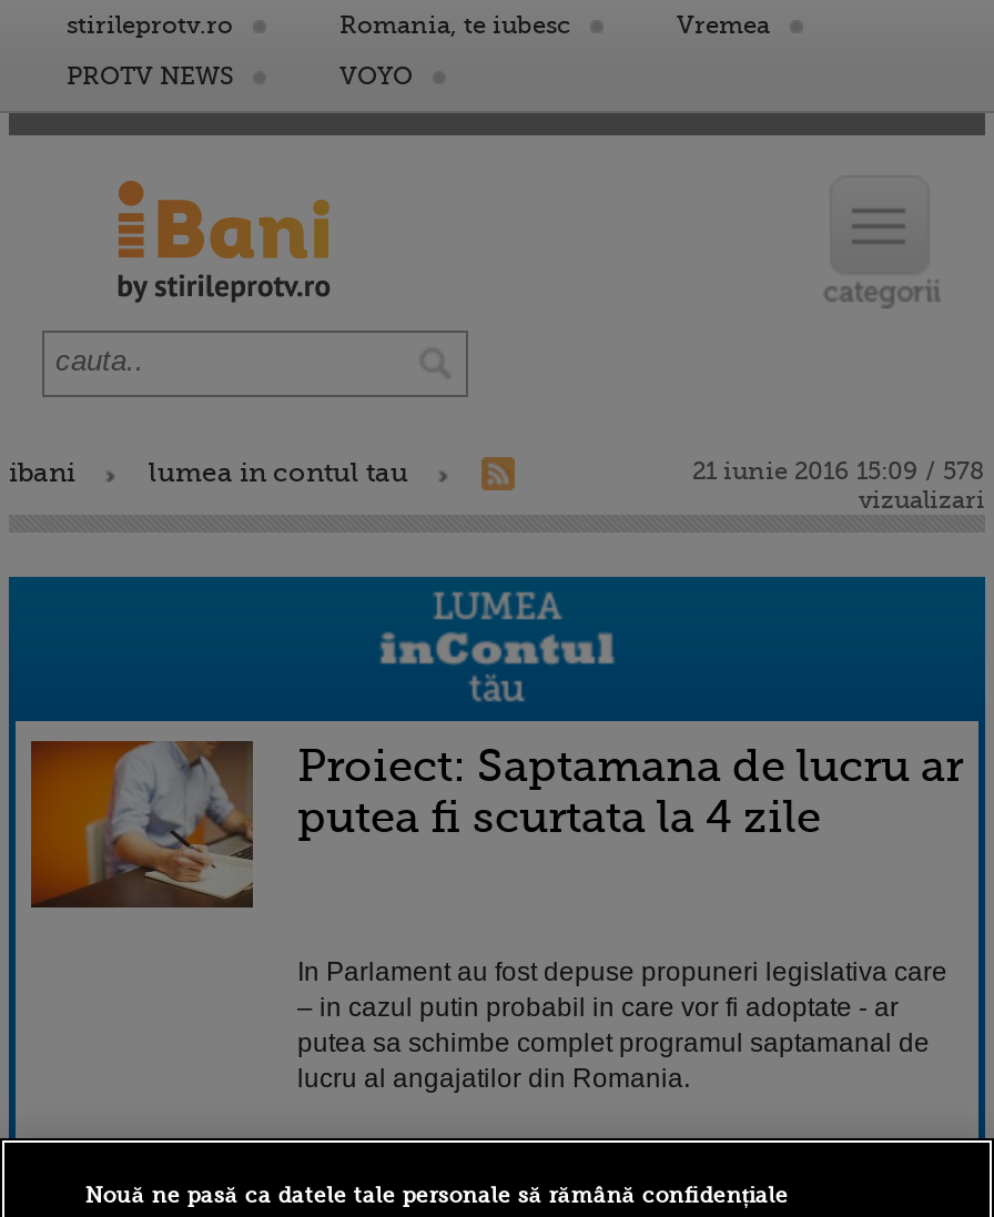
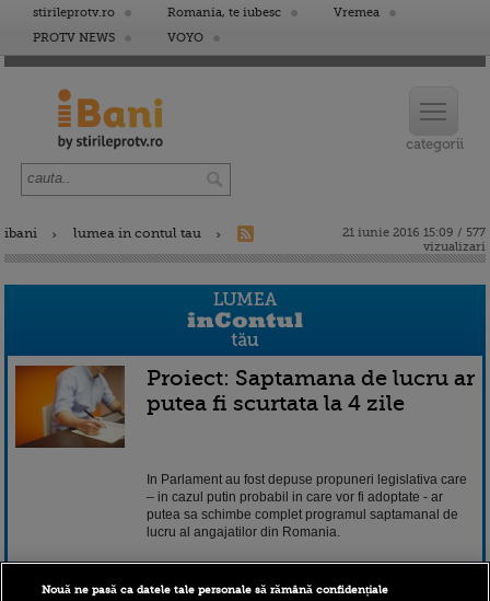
- 21 iunie 2016 15:09 / 578
+ 21 iunie 2016 15:09 / 577
